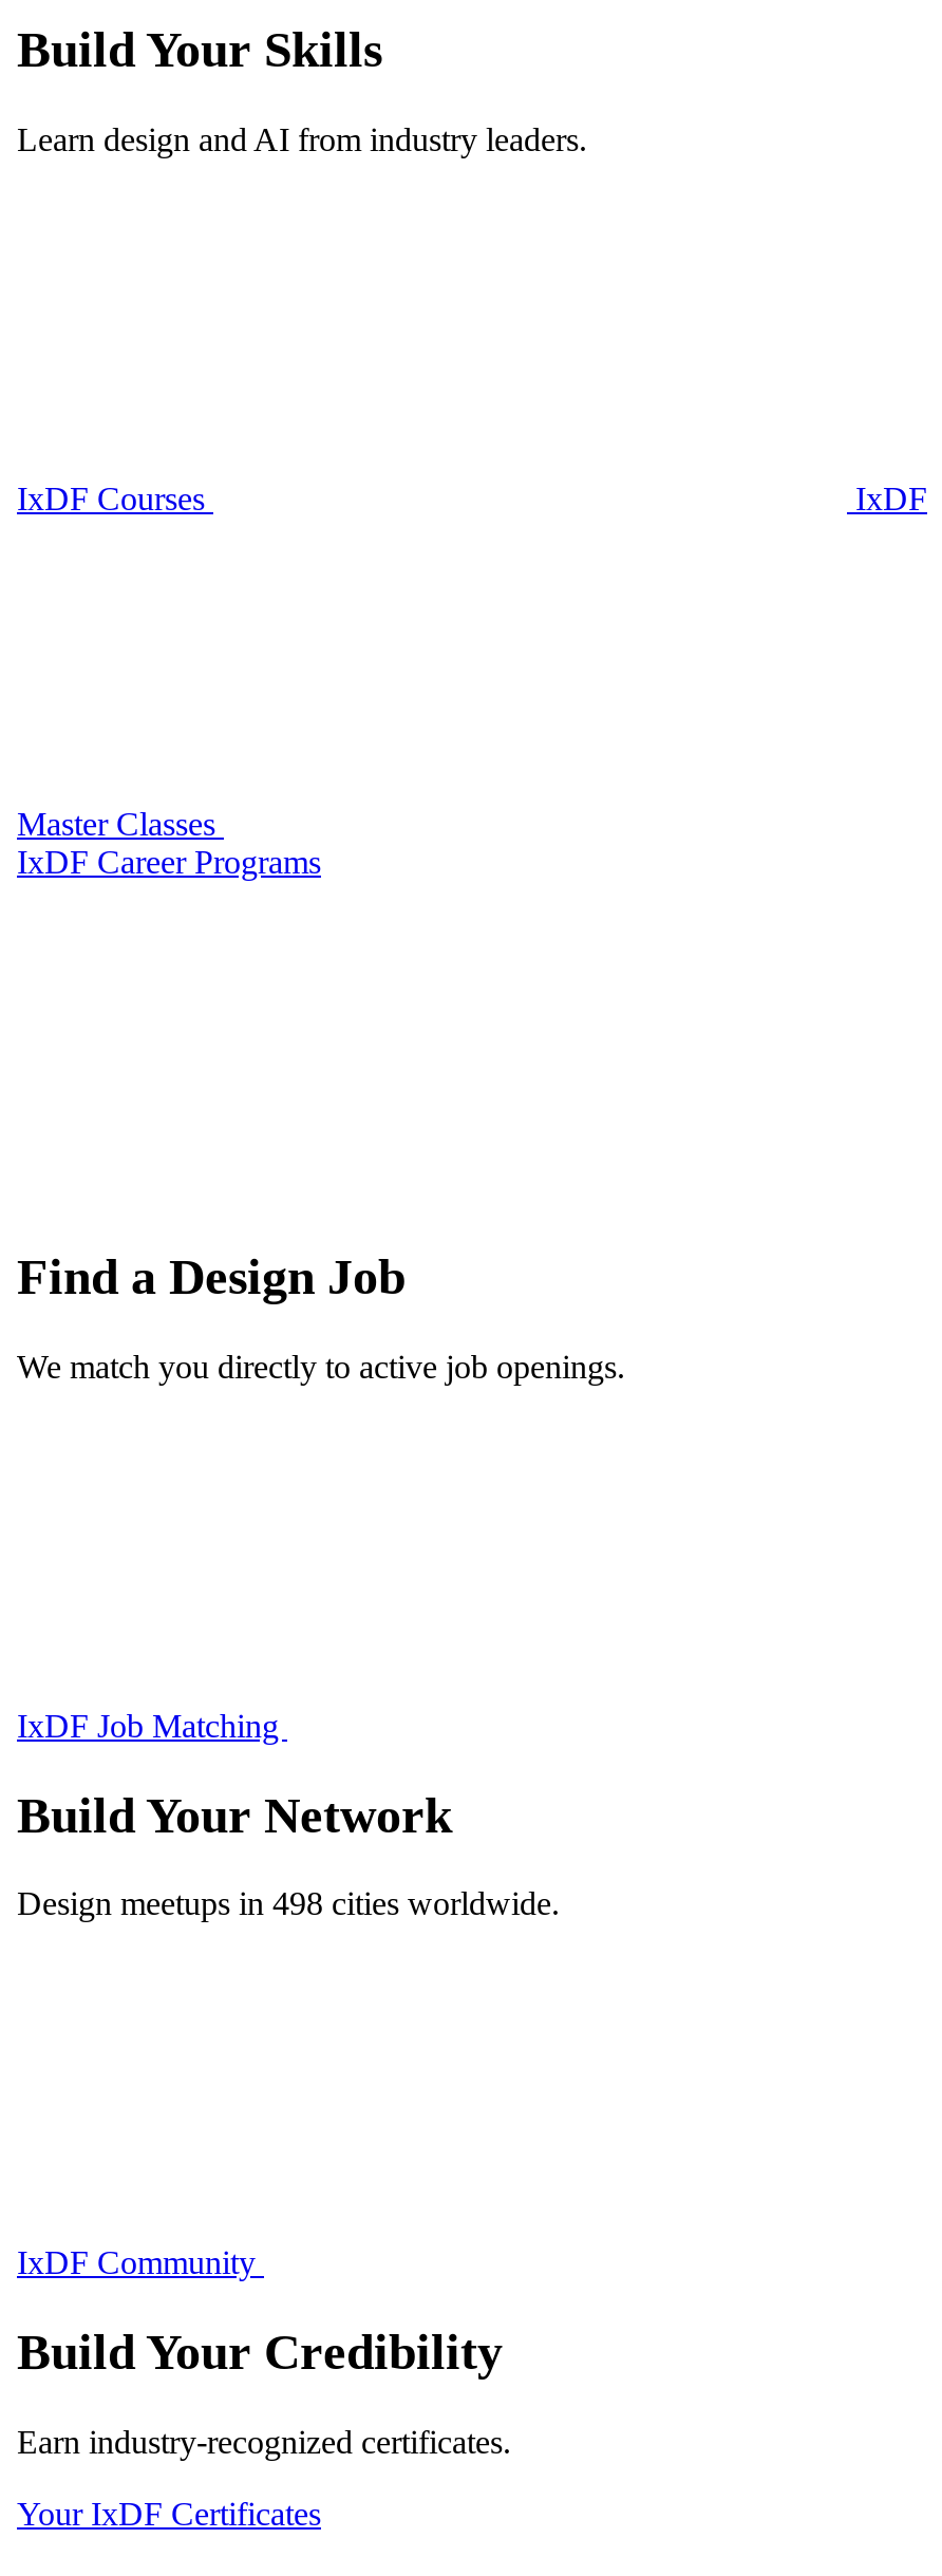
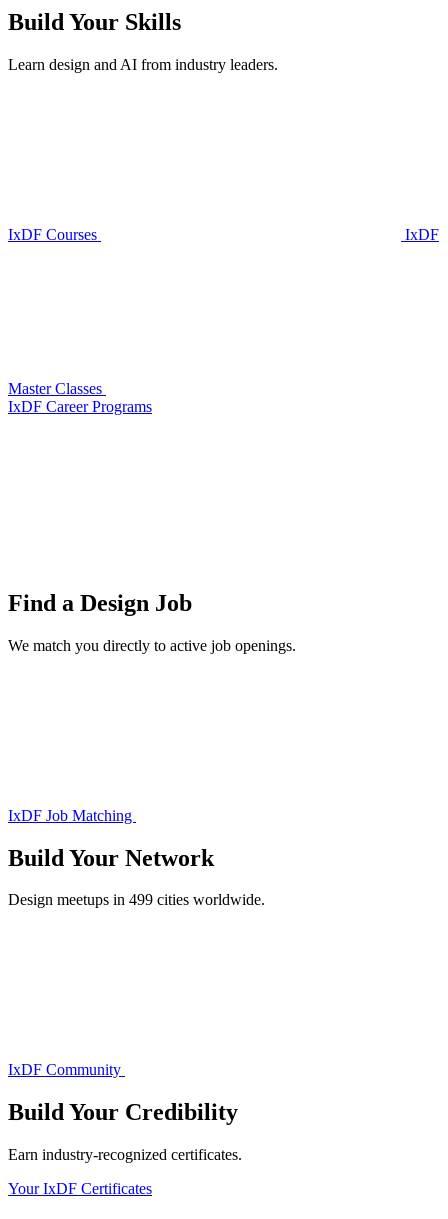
- Design meetups in 498 cities worldwide.
+ Design meetups in 499 cities worldwide.
